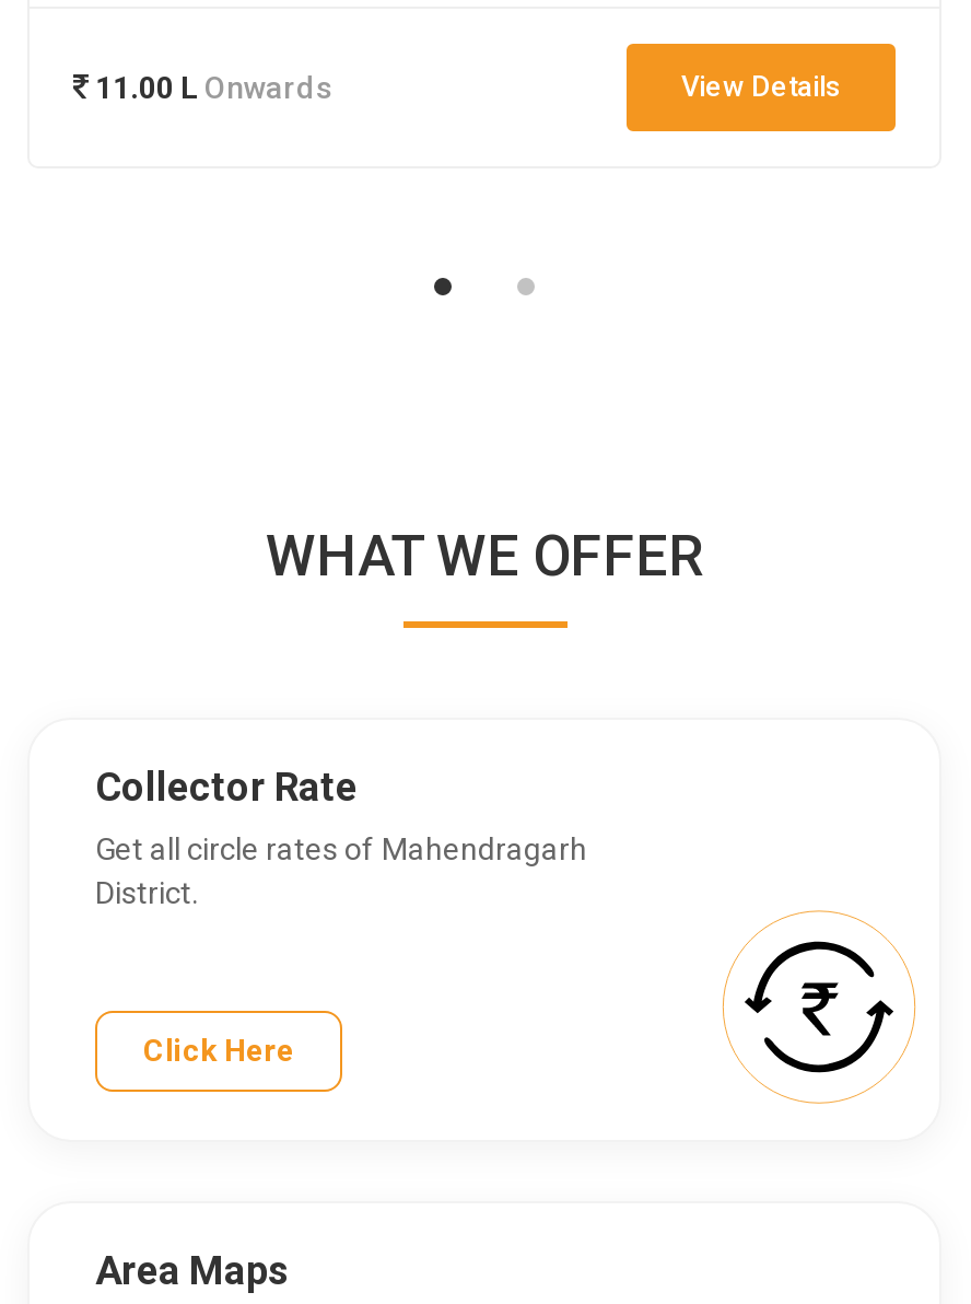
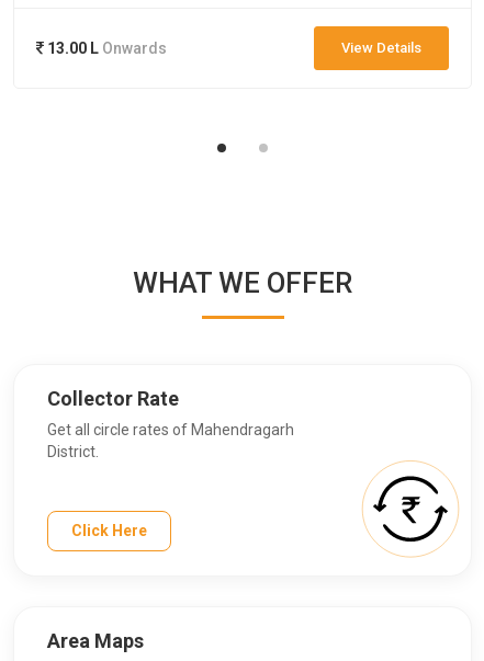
- 11.00 L Onwards
+ 13.00 L Onwards
